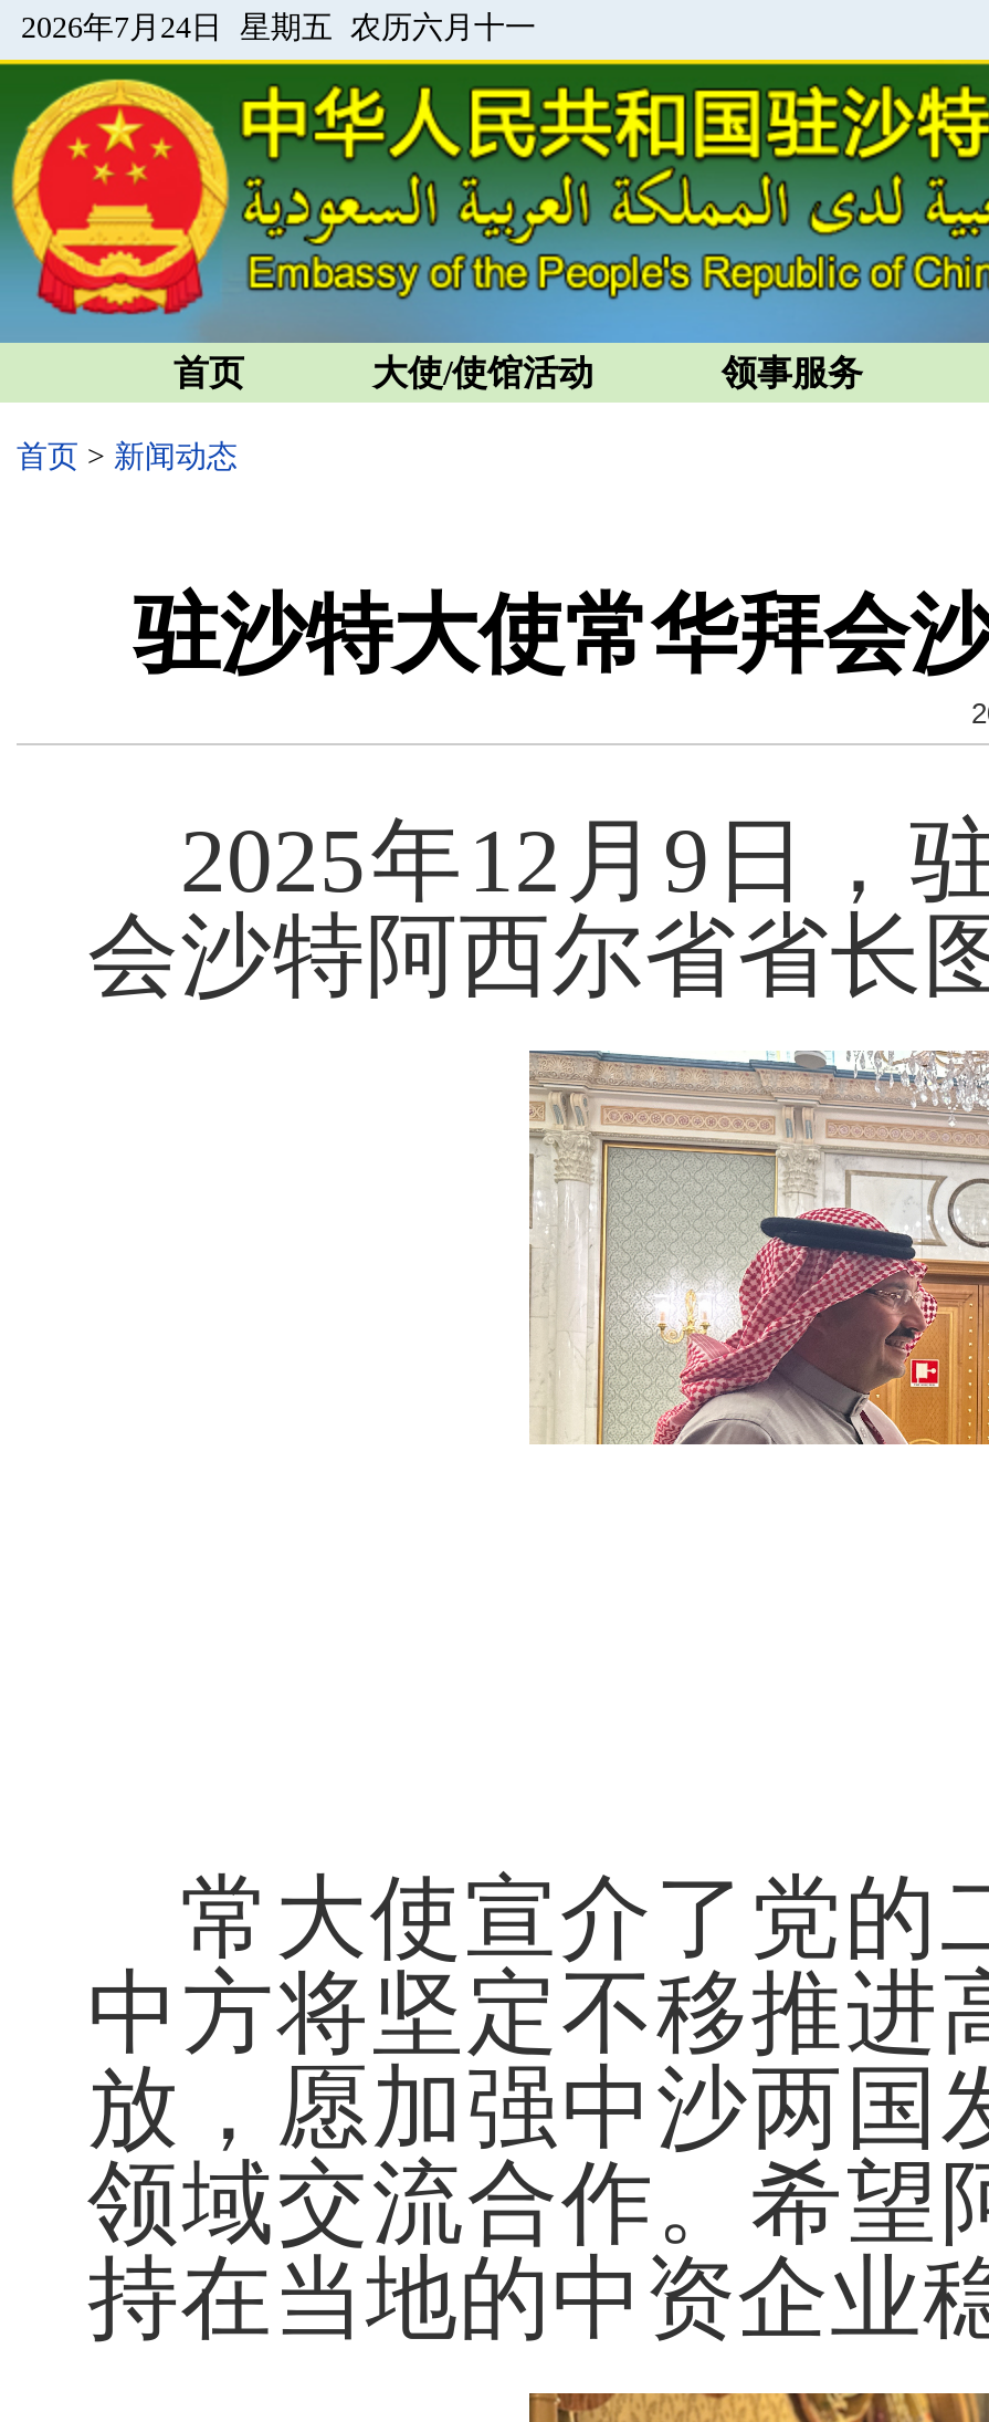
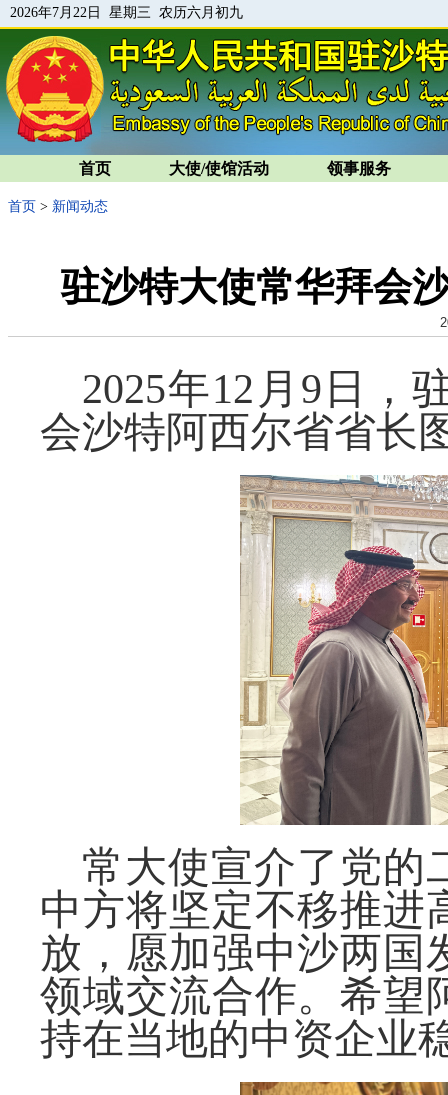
- 2026年7月24日 星期五 农历六月十一
+ 2026年7月22日 星期三 农历六月初九

+ [image]
